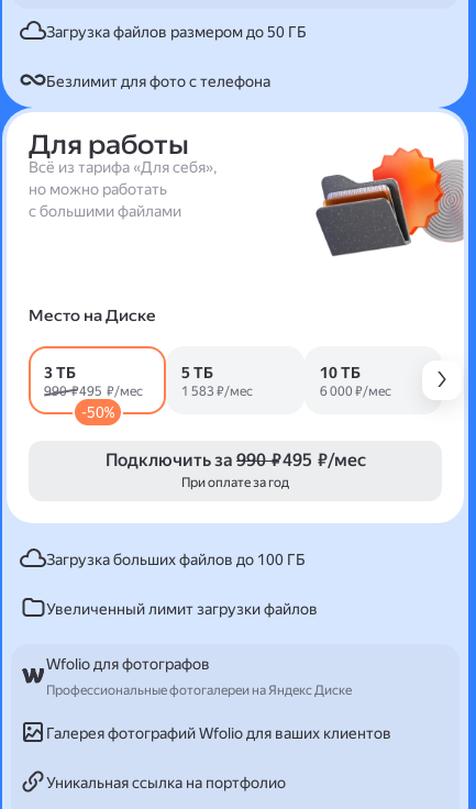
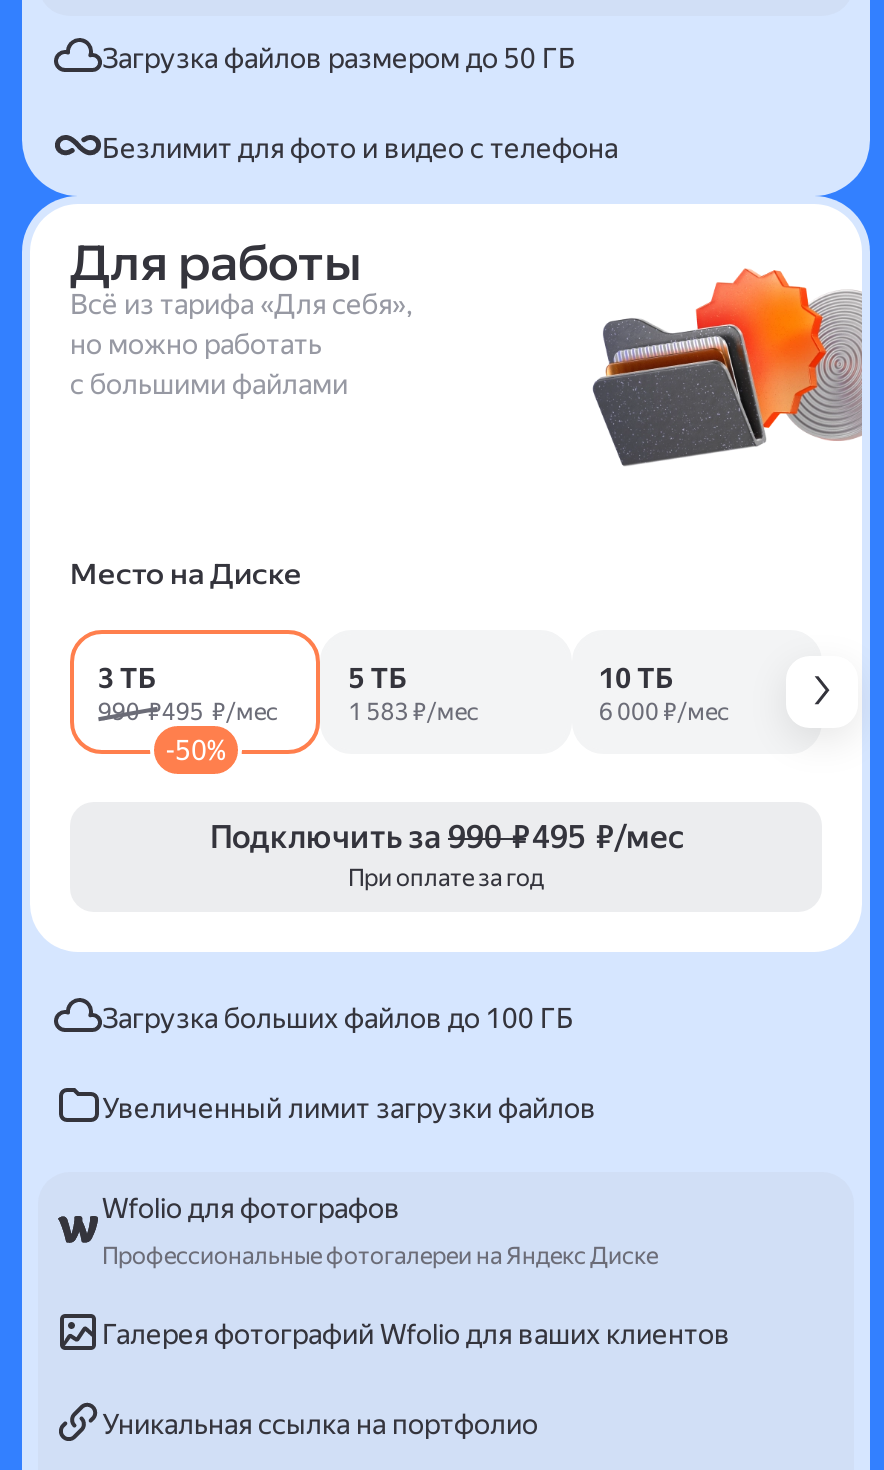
- Безлимит для фото с телефона
+ Безлимит для фото и видео с телефона
